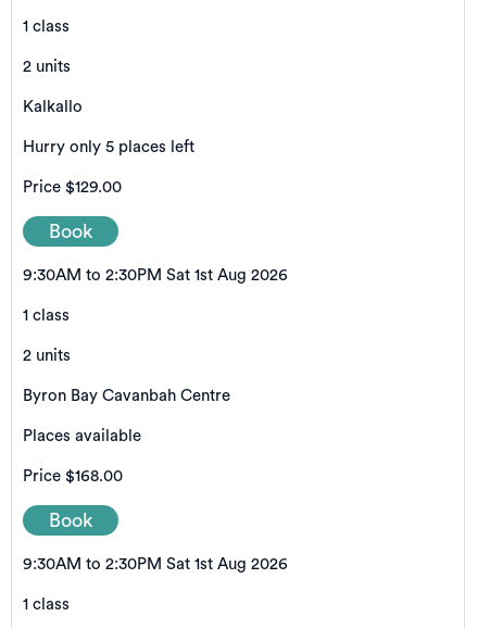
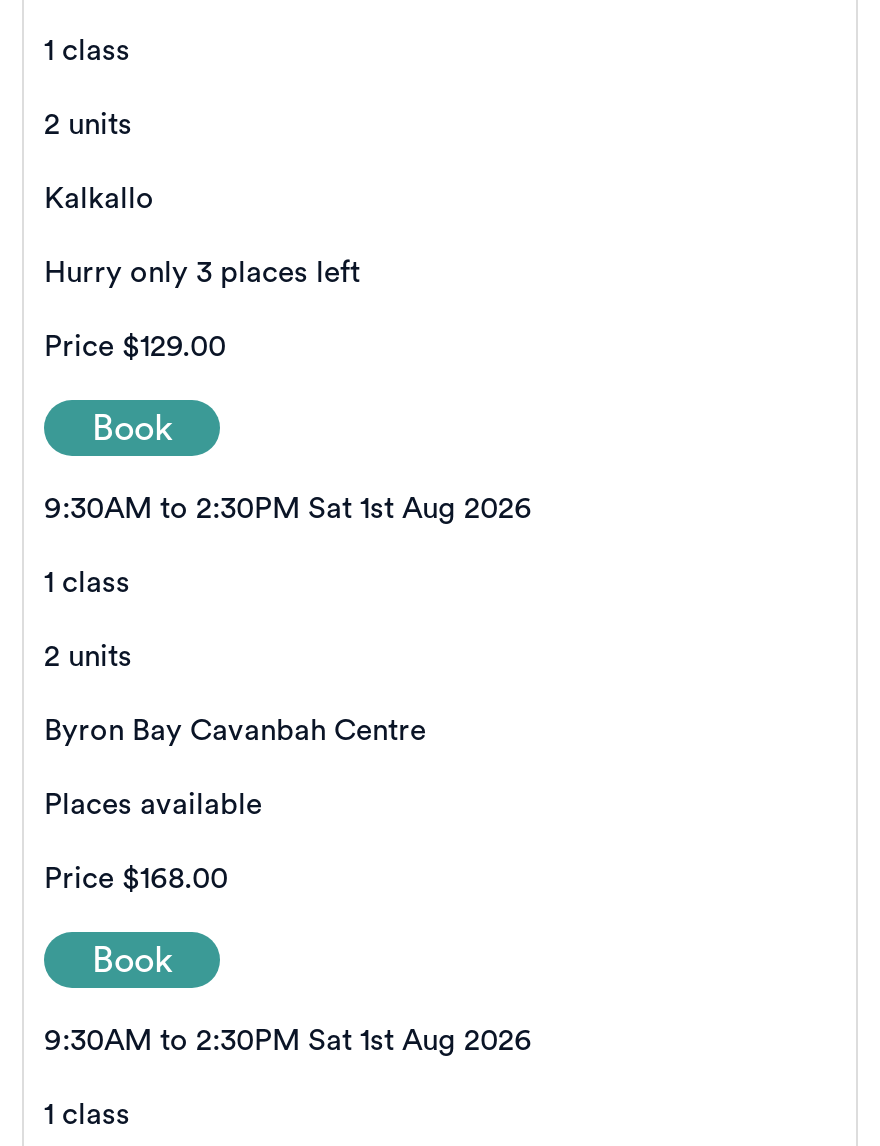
- Hurry only 5 places left
+ Hurry only 3 places left
